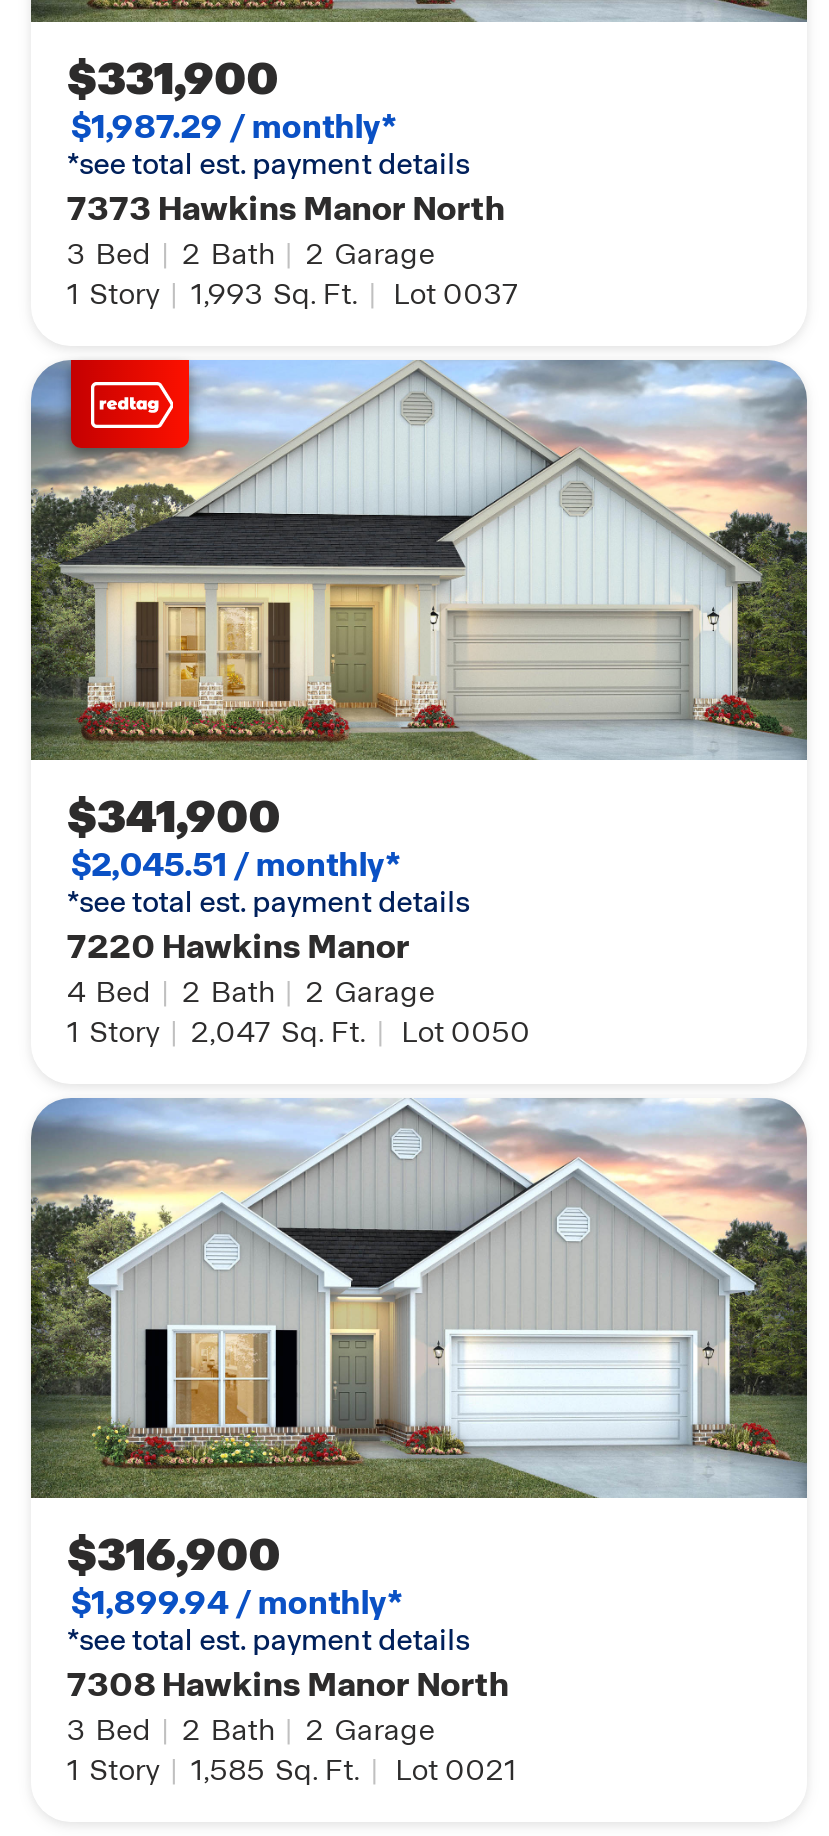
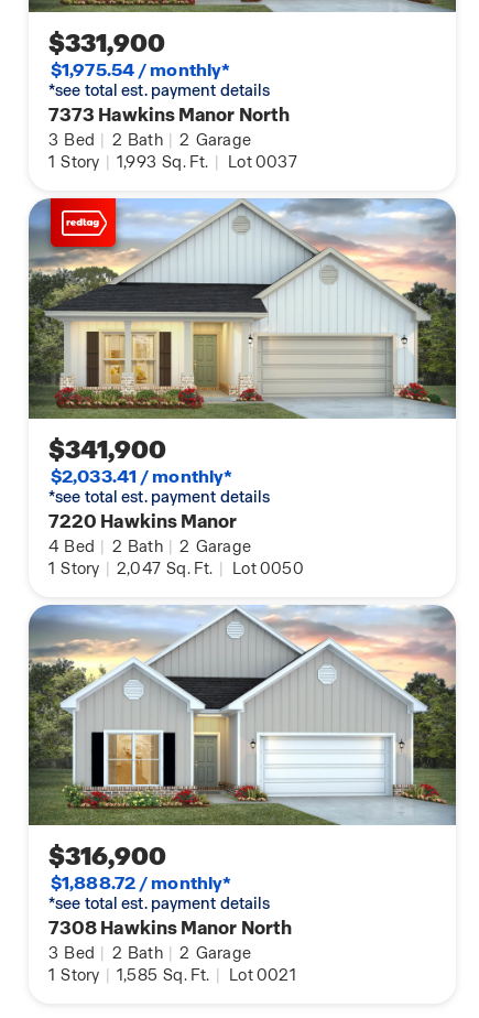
- $1,987.29 / monthly*
+ $1,975.54 / monthly*

- $2,045.51 / monthly*
+ $2,033.41 / monthly*

- $1,899.94 / monthly*
+ $1,888.72 / monthly*
